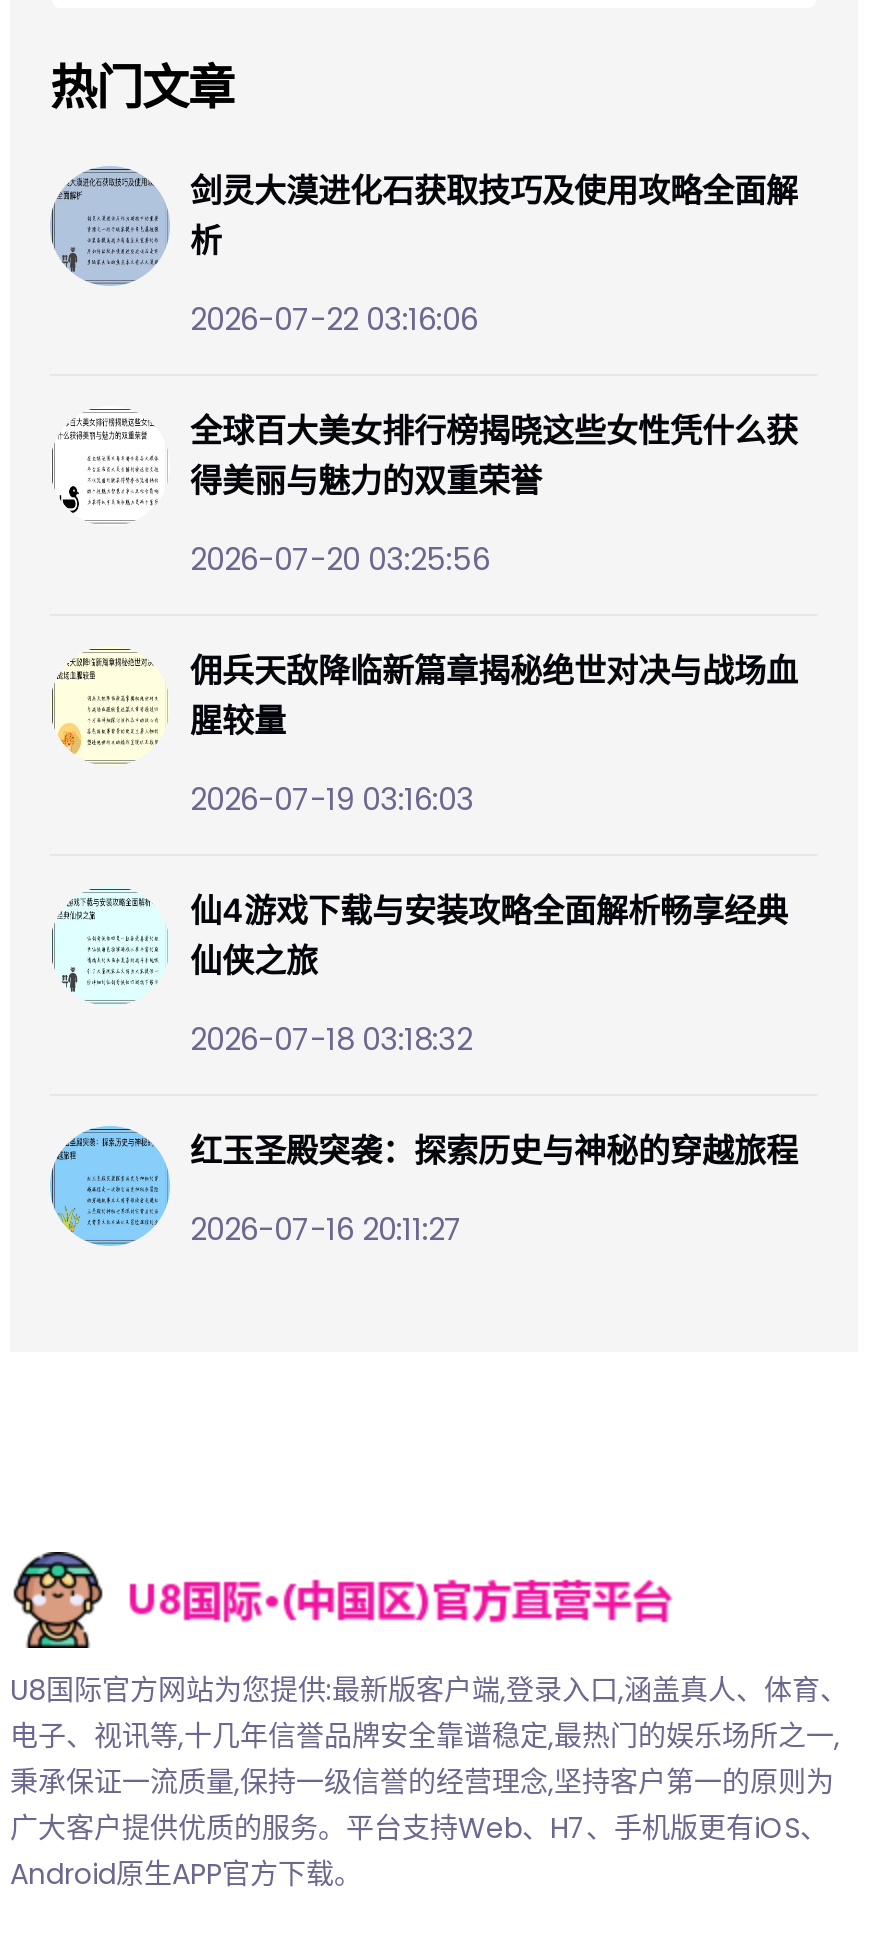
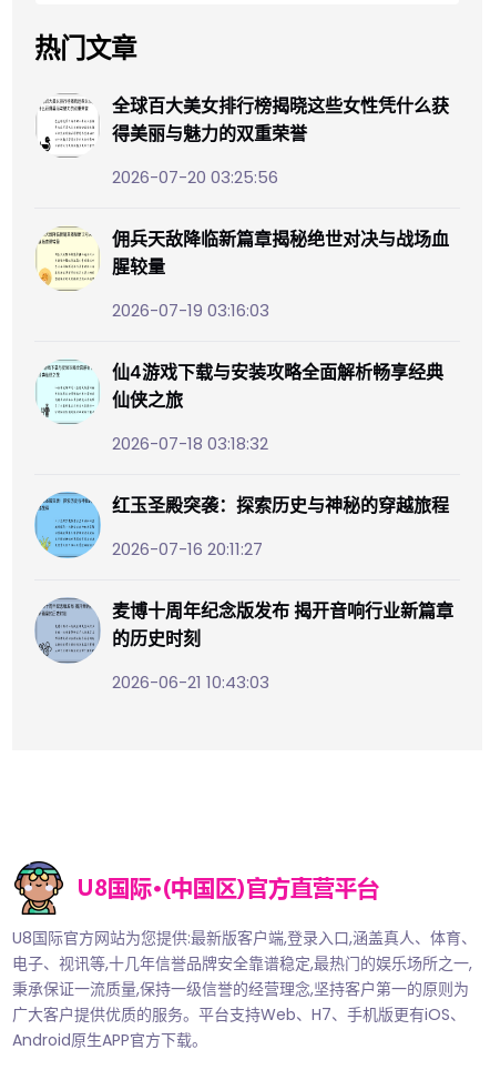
moved down: [image]

- 剑灵大漠进化石获取技巧及使用攻略全面解
- 析
- 2026-07-22 03:16:06

moved up: [image] | 全球百大美女排行榜揭晓这些女性凭什么获 | 得美丽与魅力的双重荣誉 | ... | 红玉圣殿突袭：探索历史与神秘的穿越旅程 | 2026-07-16 20:11:27

+ 麦博十周年纪念版发布 揭开音响行业新篇章
+ 的历史时刻
+ 2026-06-21 10:43:03
